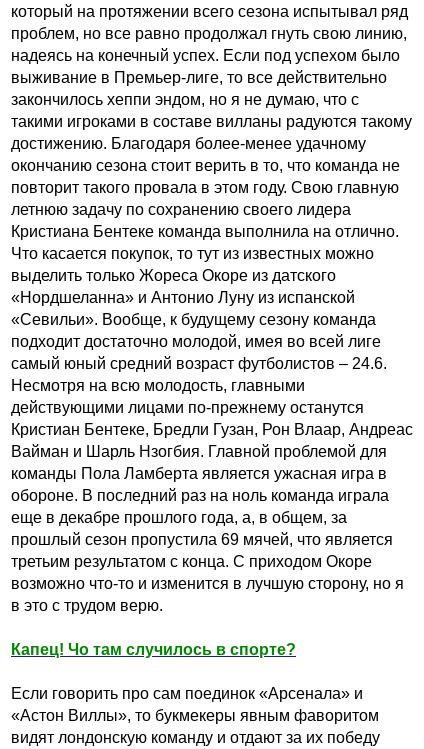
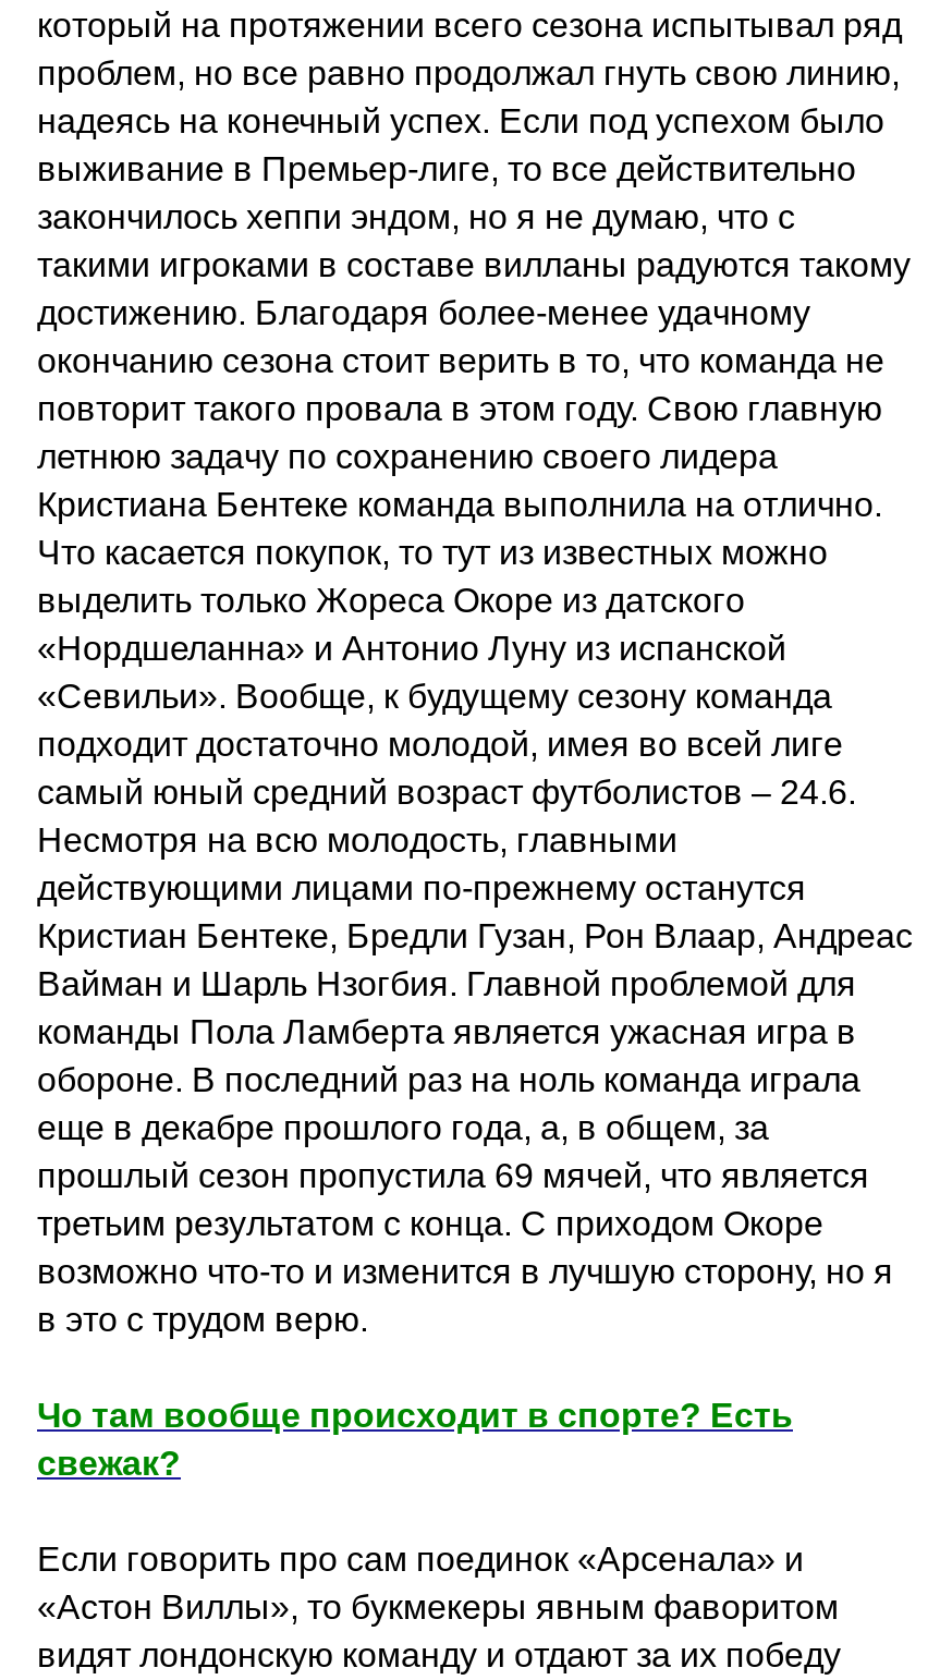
- Капец! Чо там случилось в спорте?
+ Чо там вообще происходит в спорте? Есть
+ свежак?
